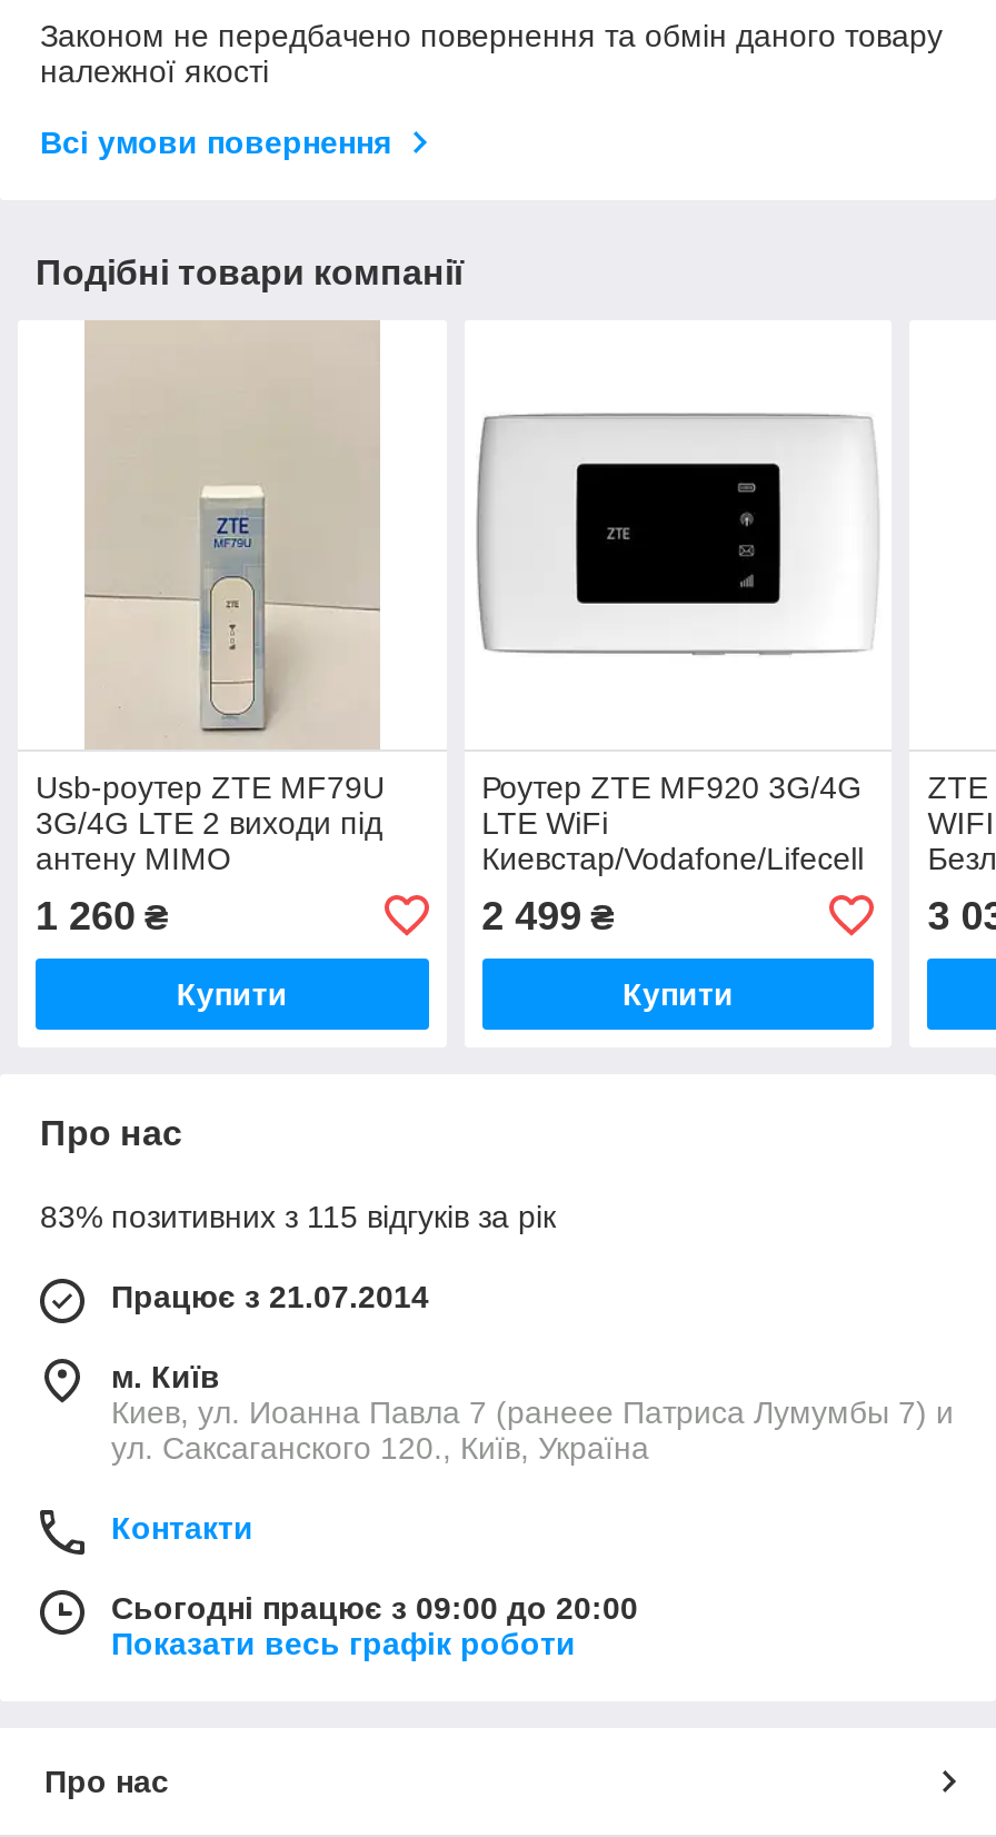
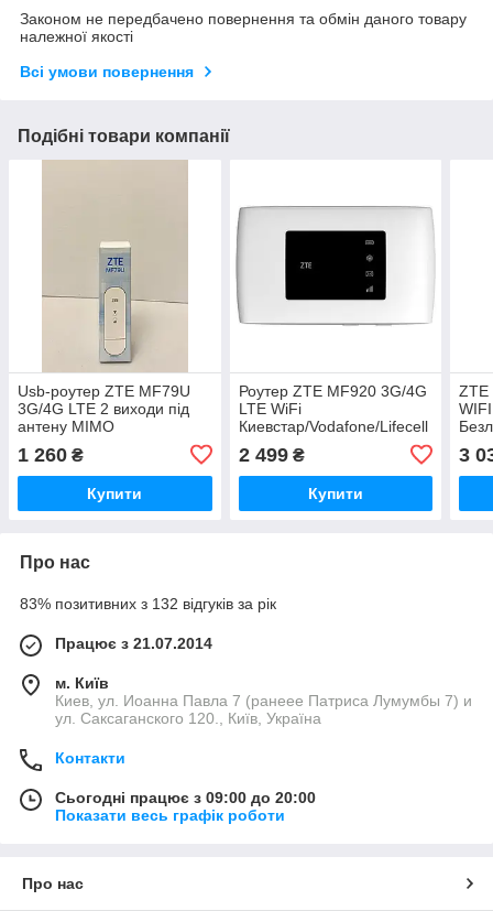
- 83% позитивних з 115 відгуків за рік
+ 83% позитивних з 132 відгуків за рік
